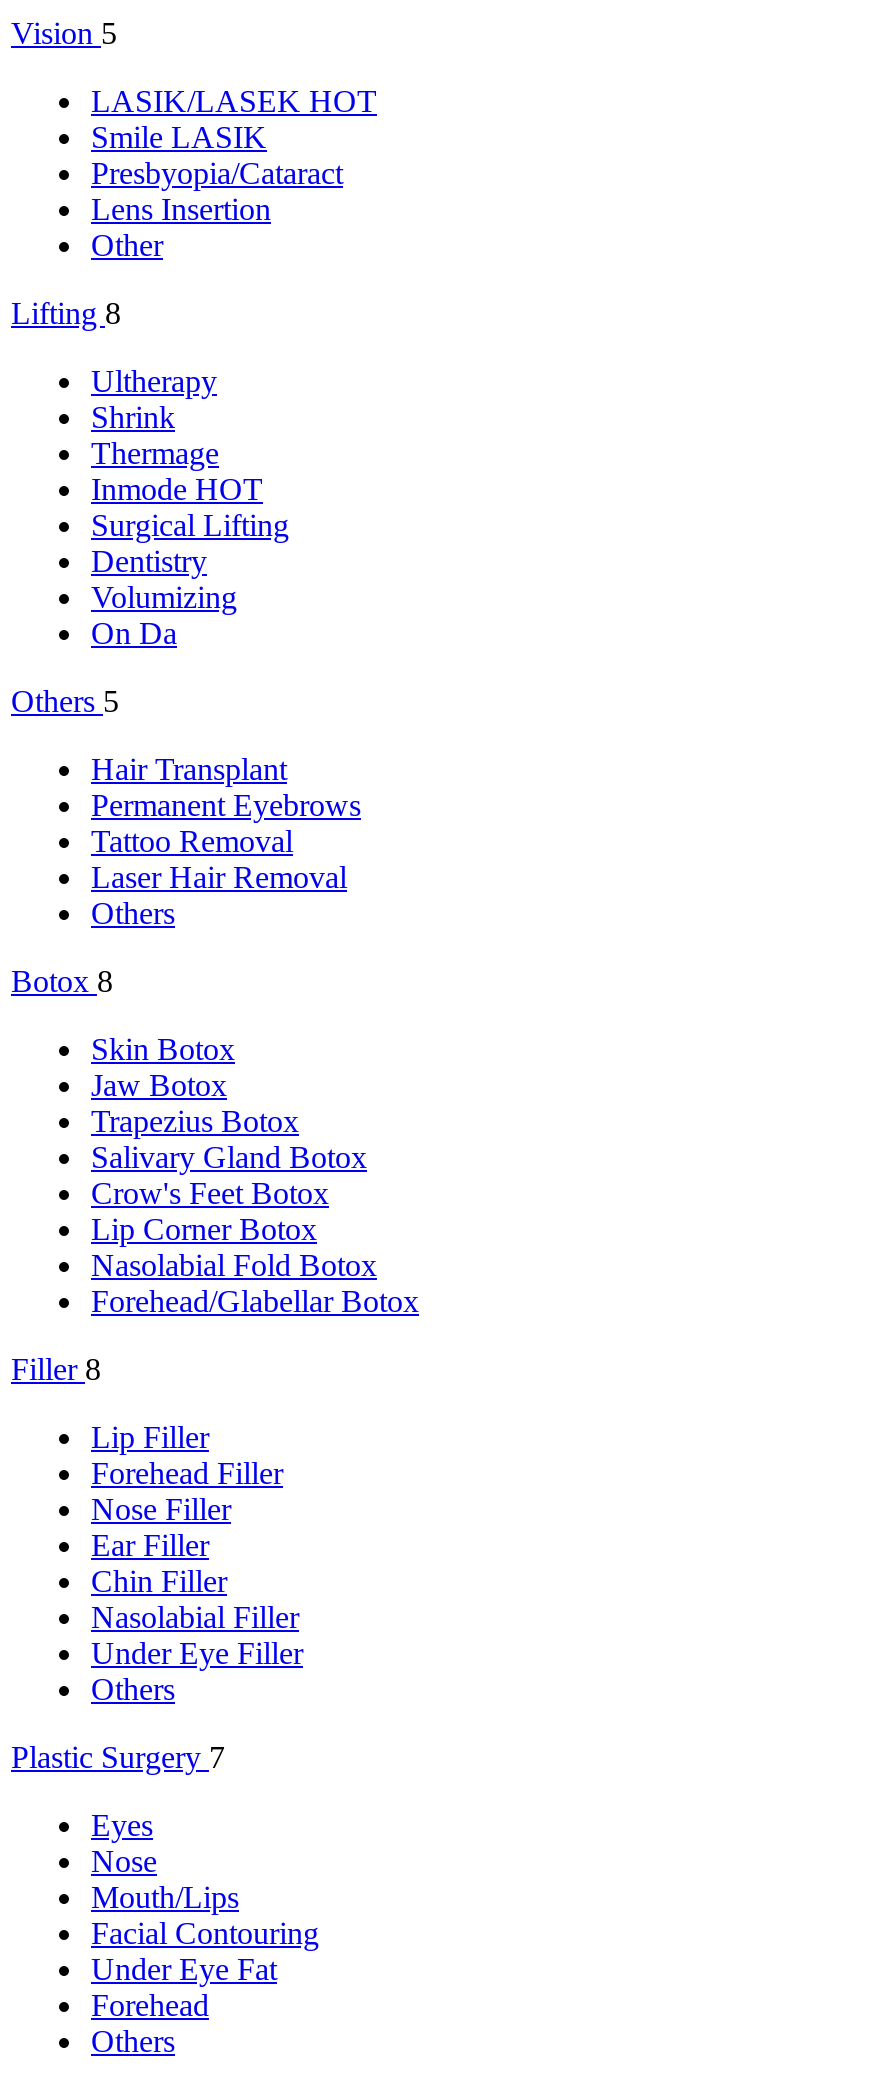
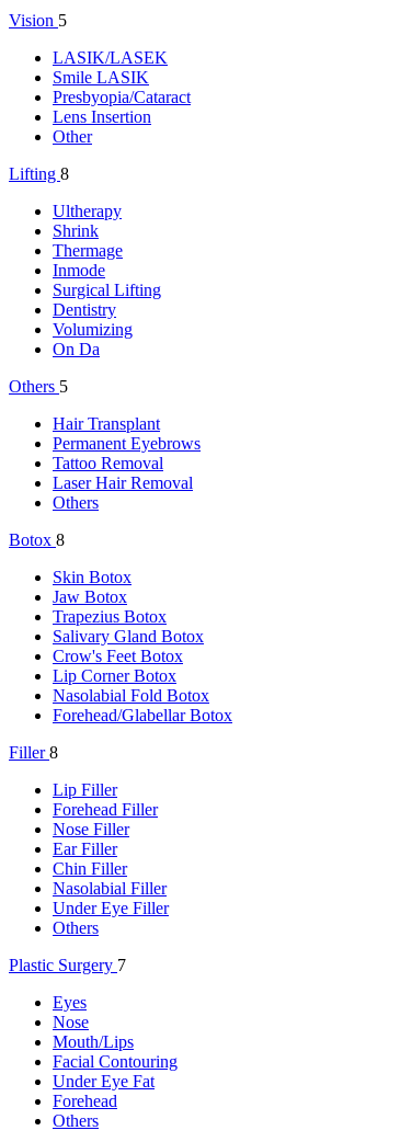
- LASIK/LASEK HOT
+ LASIK/LASEK

- Inmode HOT
+ Inmode
